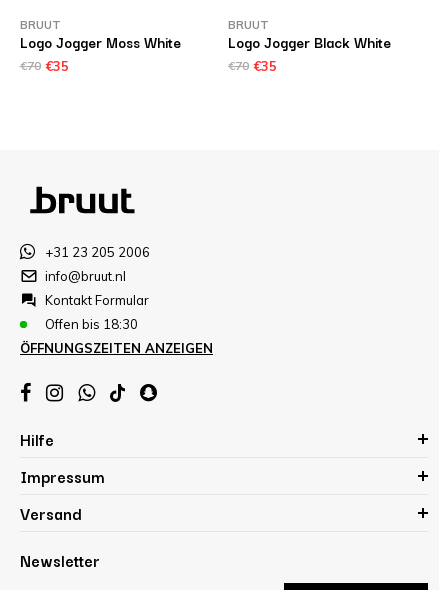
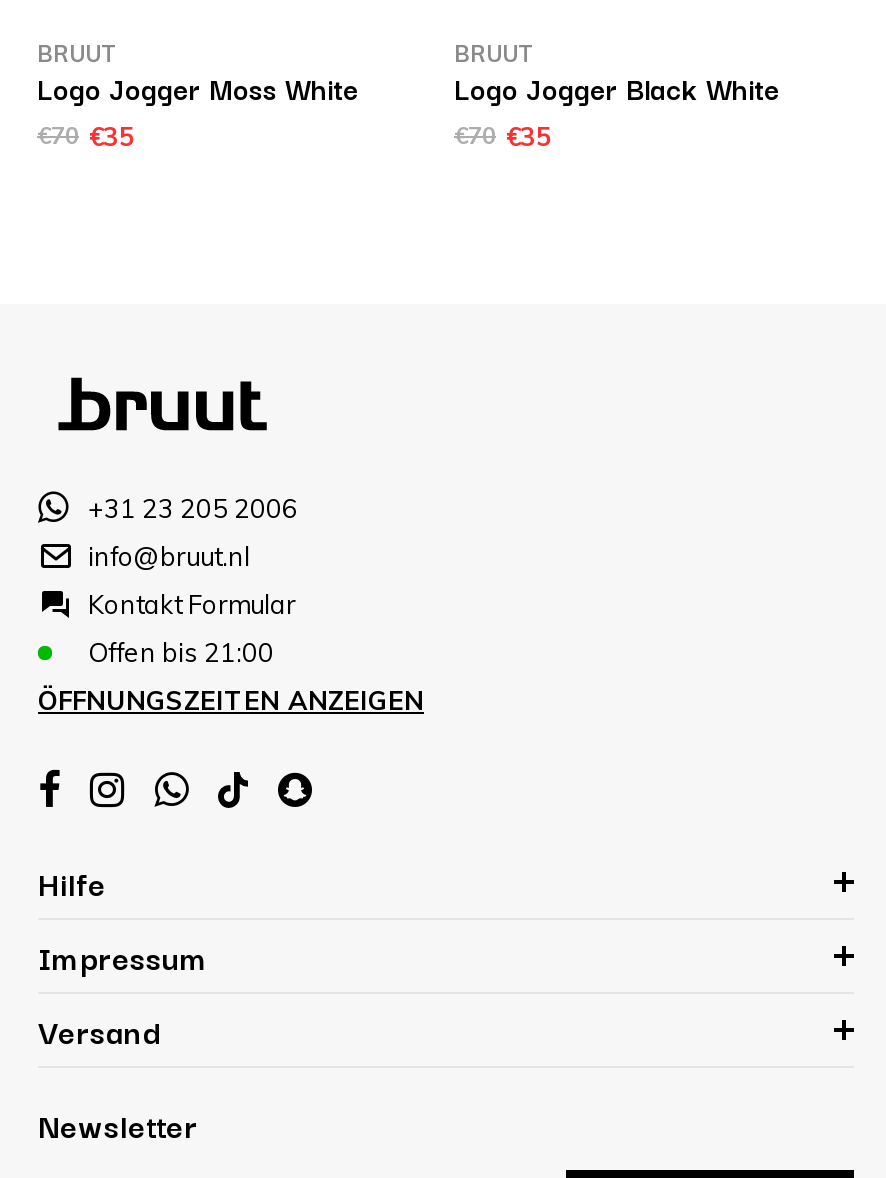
- Offen bis 18:30
+ Offen bis 21:00
